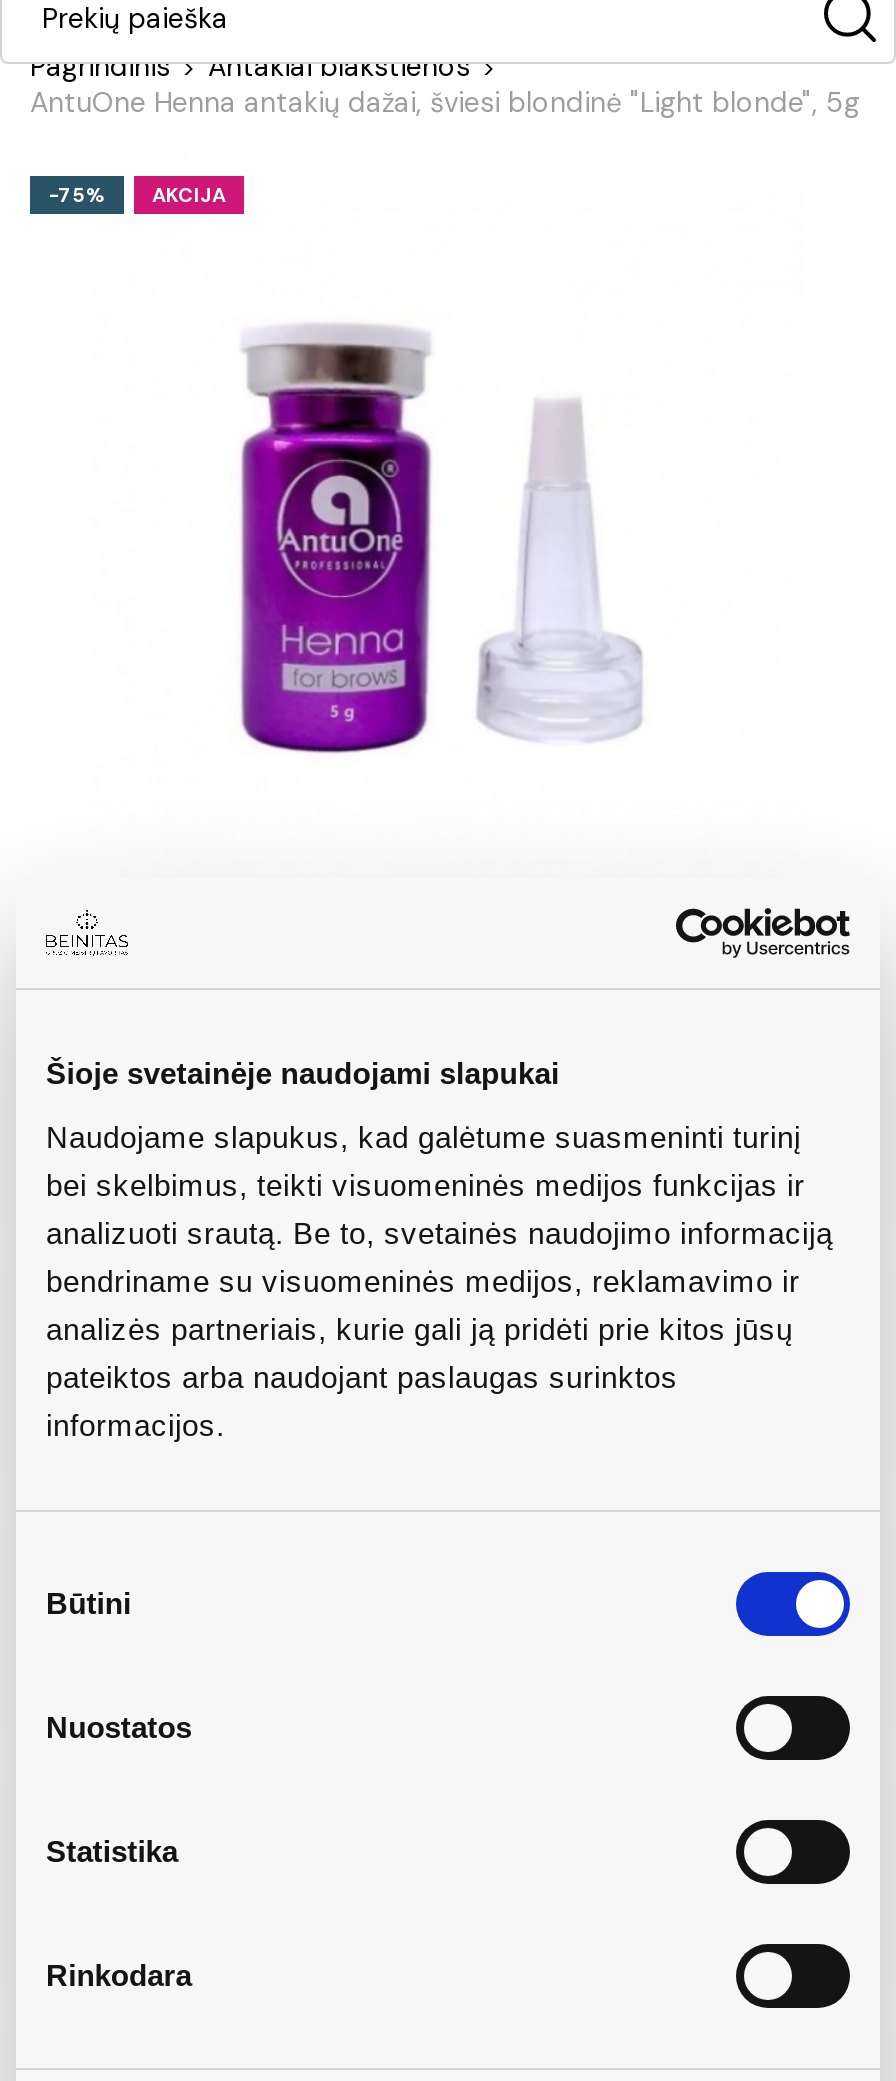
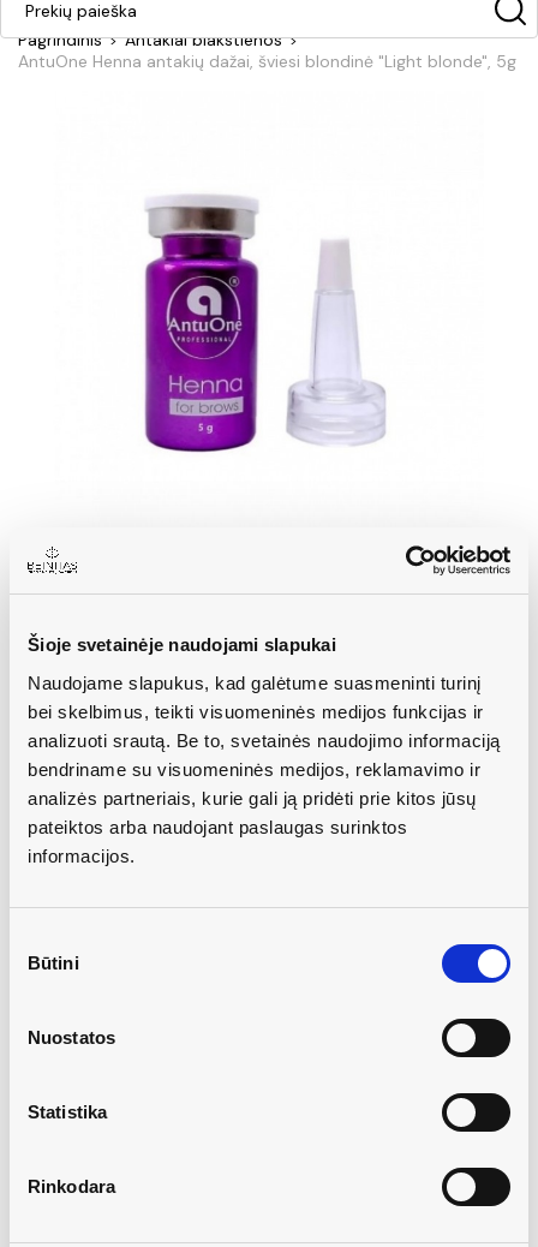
- -75%
- AKCIJA
